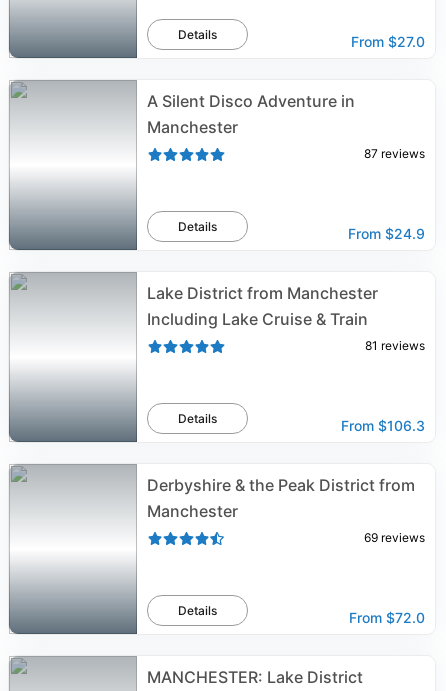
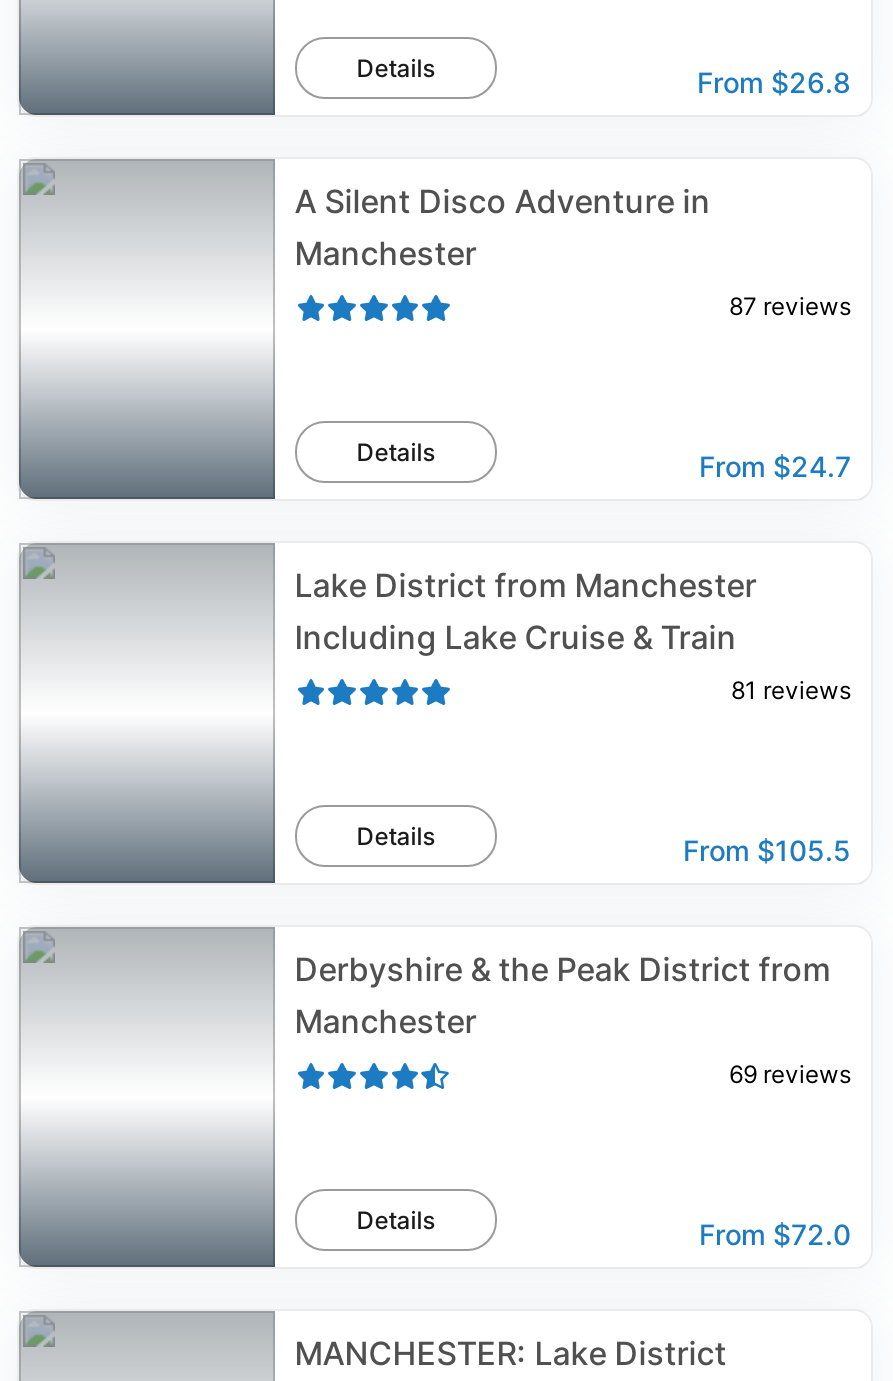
- From $27.0
+ From $26.8

- From $24.9
+ From $24.7

- From $106.3
+ From $105.5
